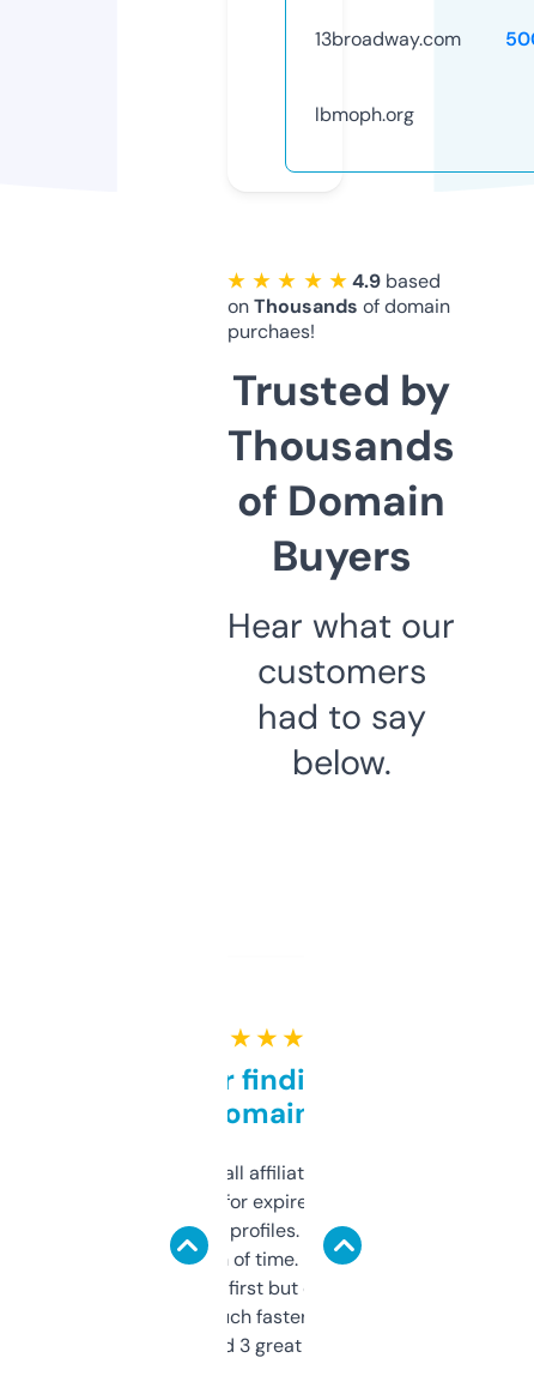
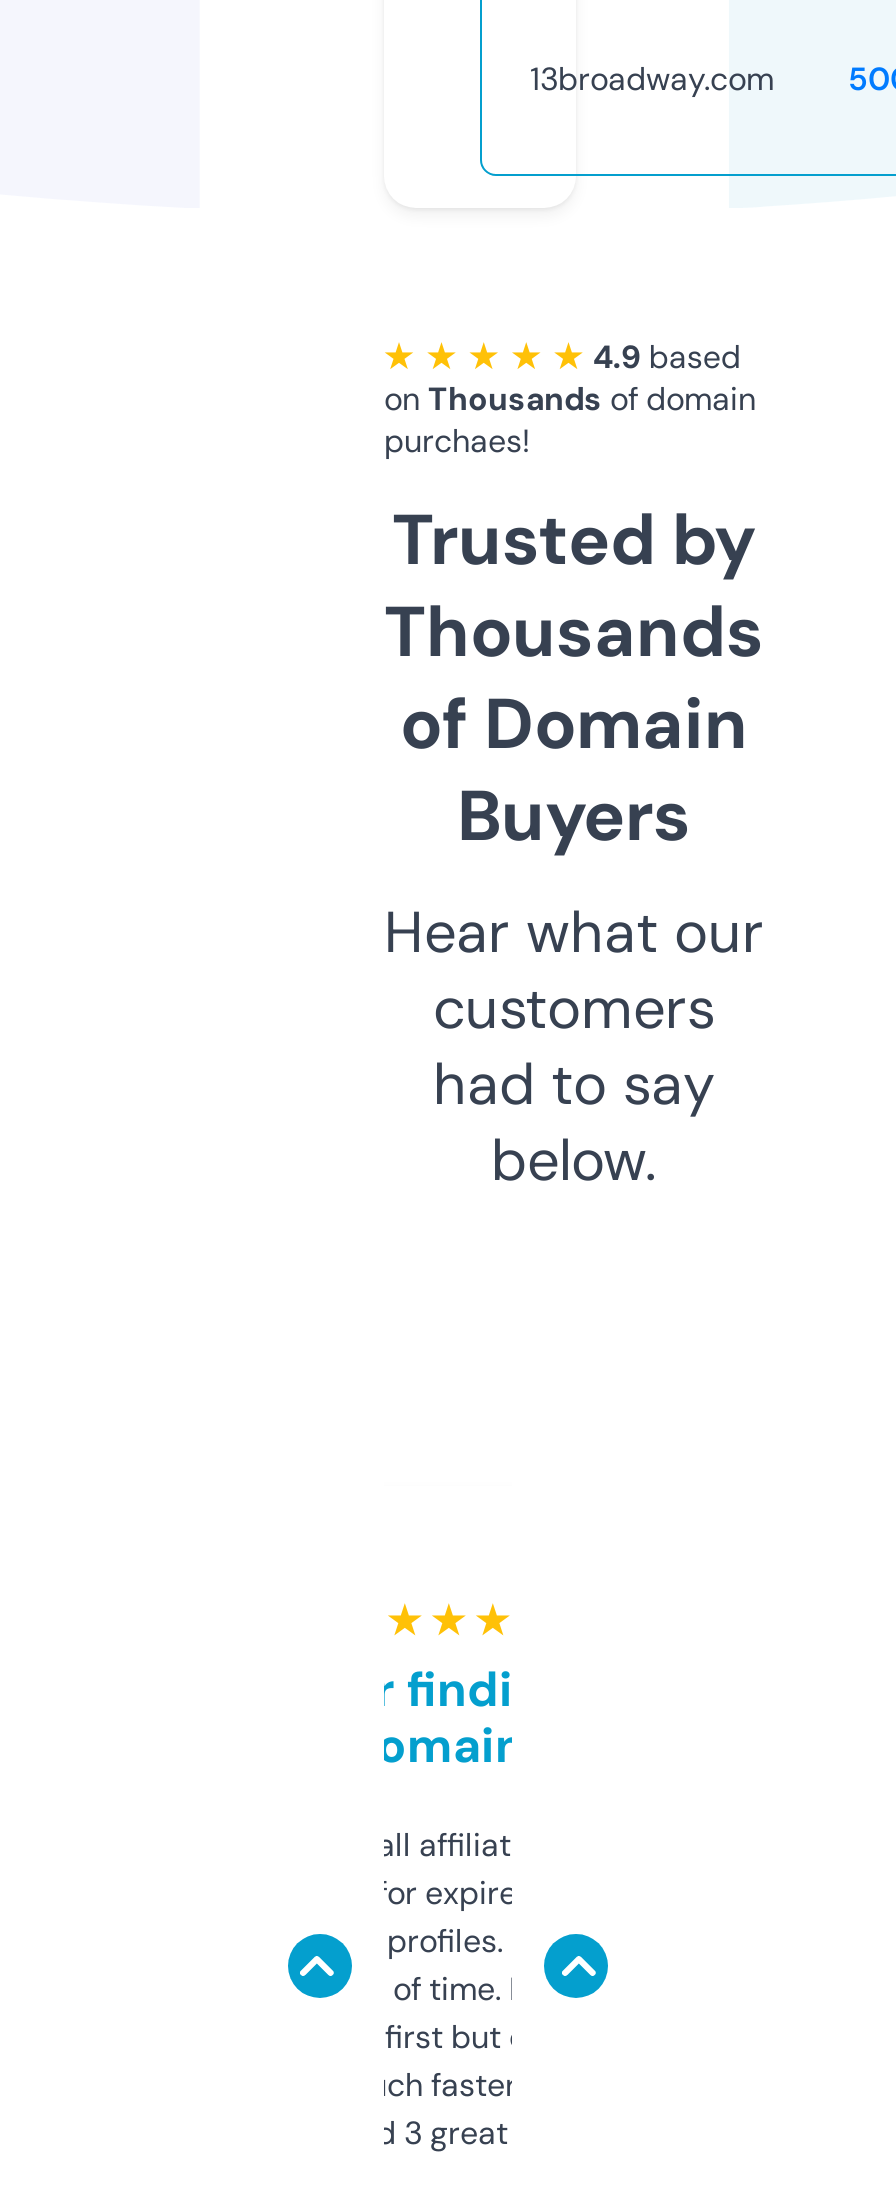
- lbmoph.org
